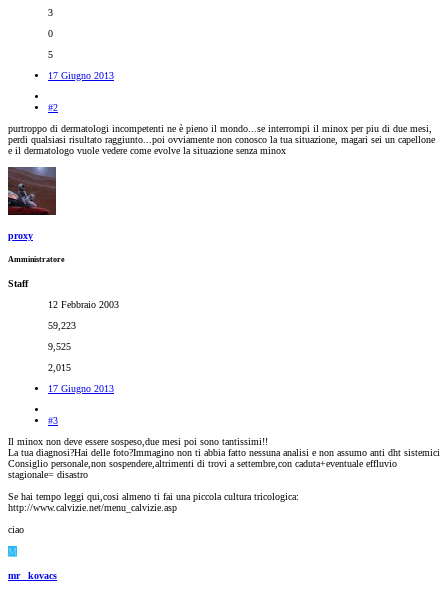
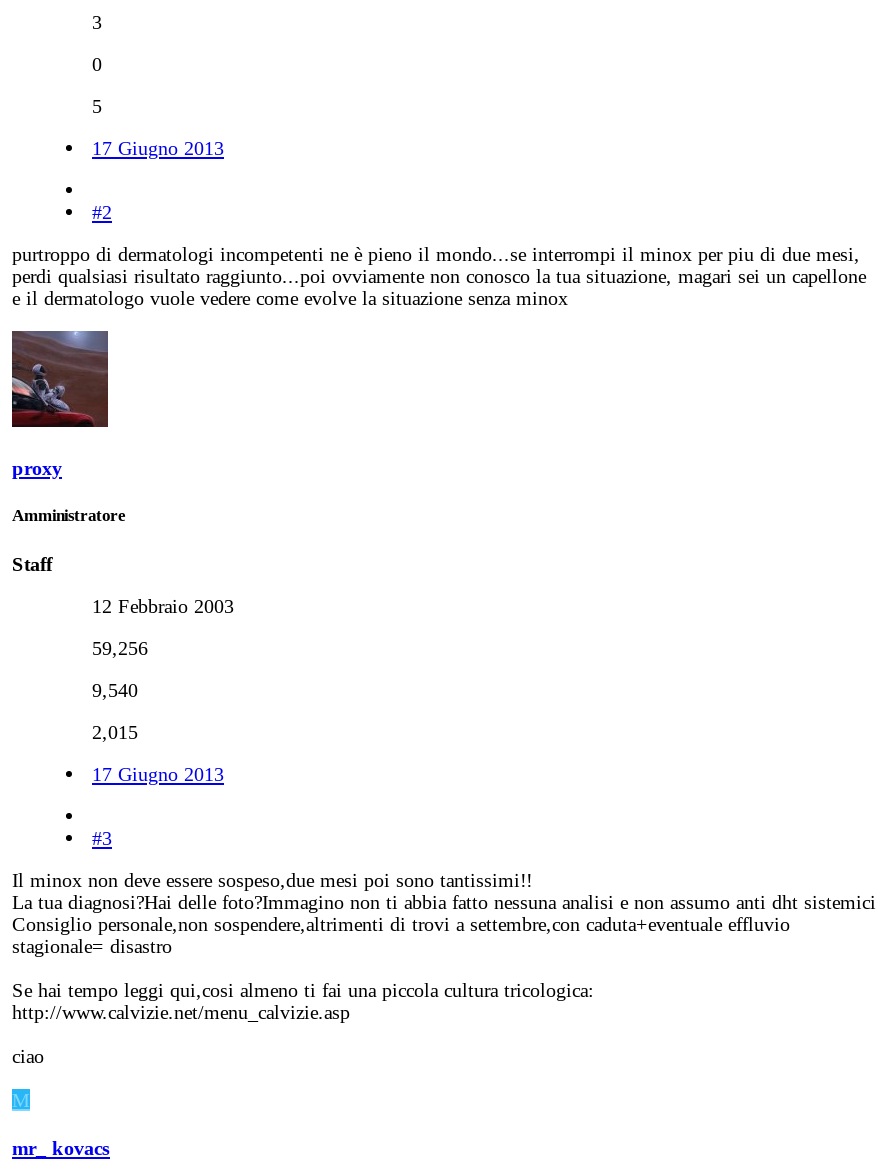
- 59,223
+ 59,256

- 9,525
+ 9,540
